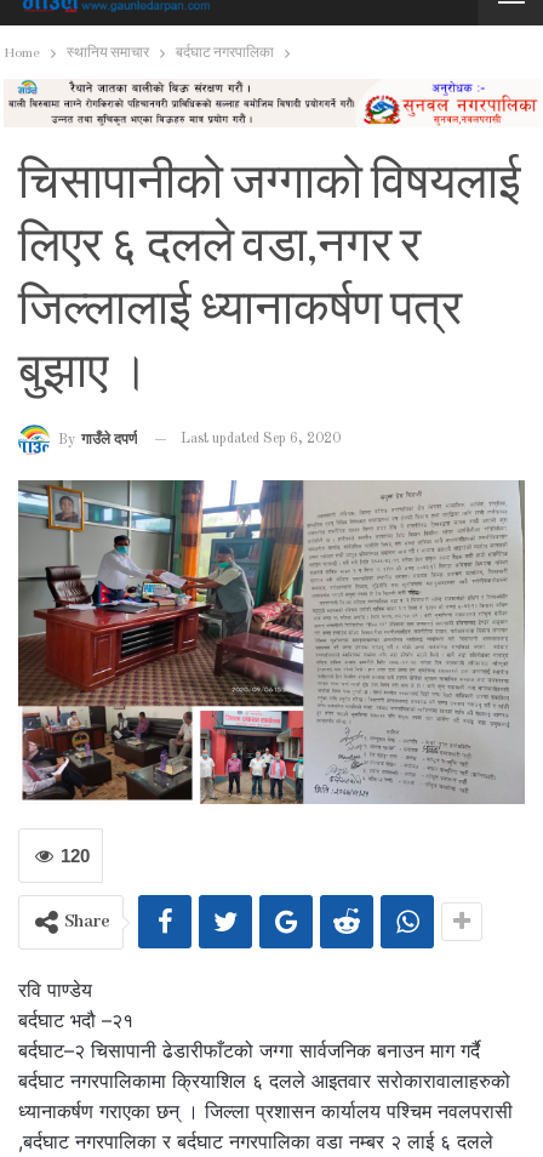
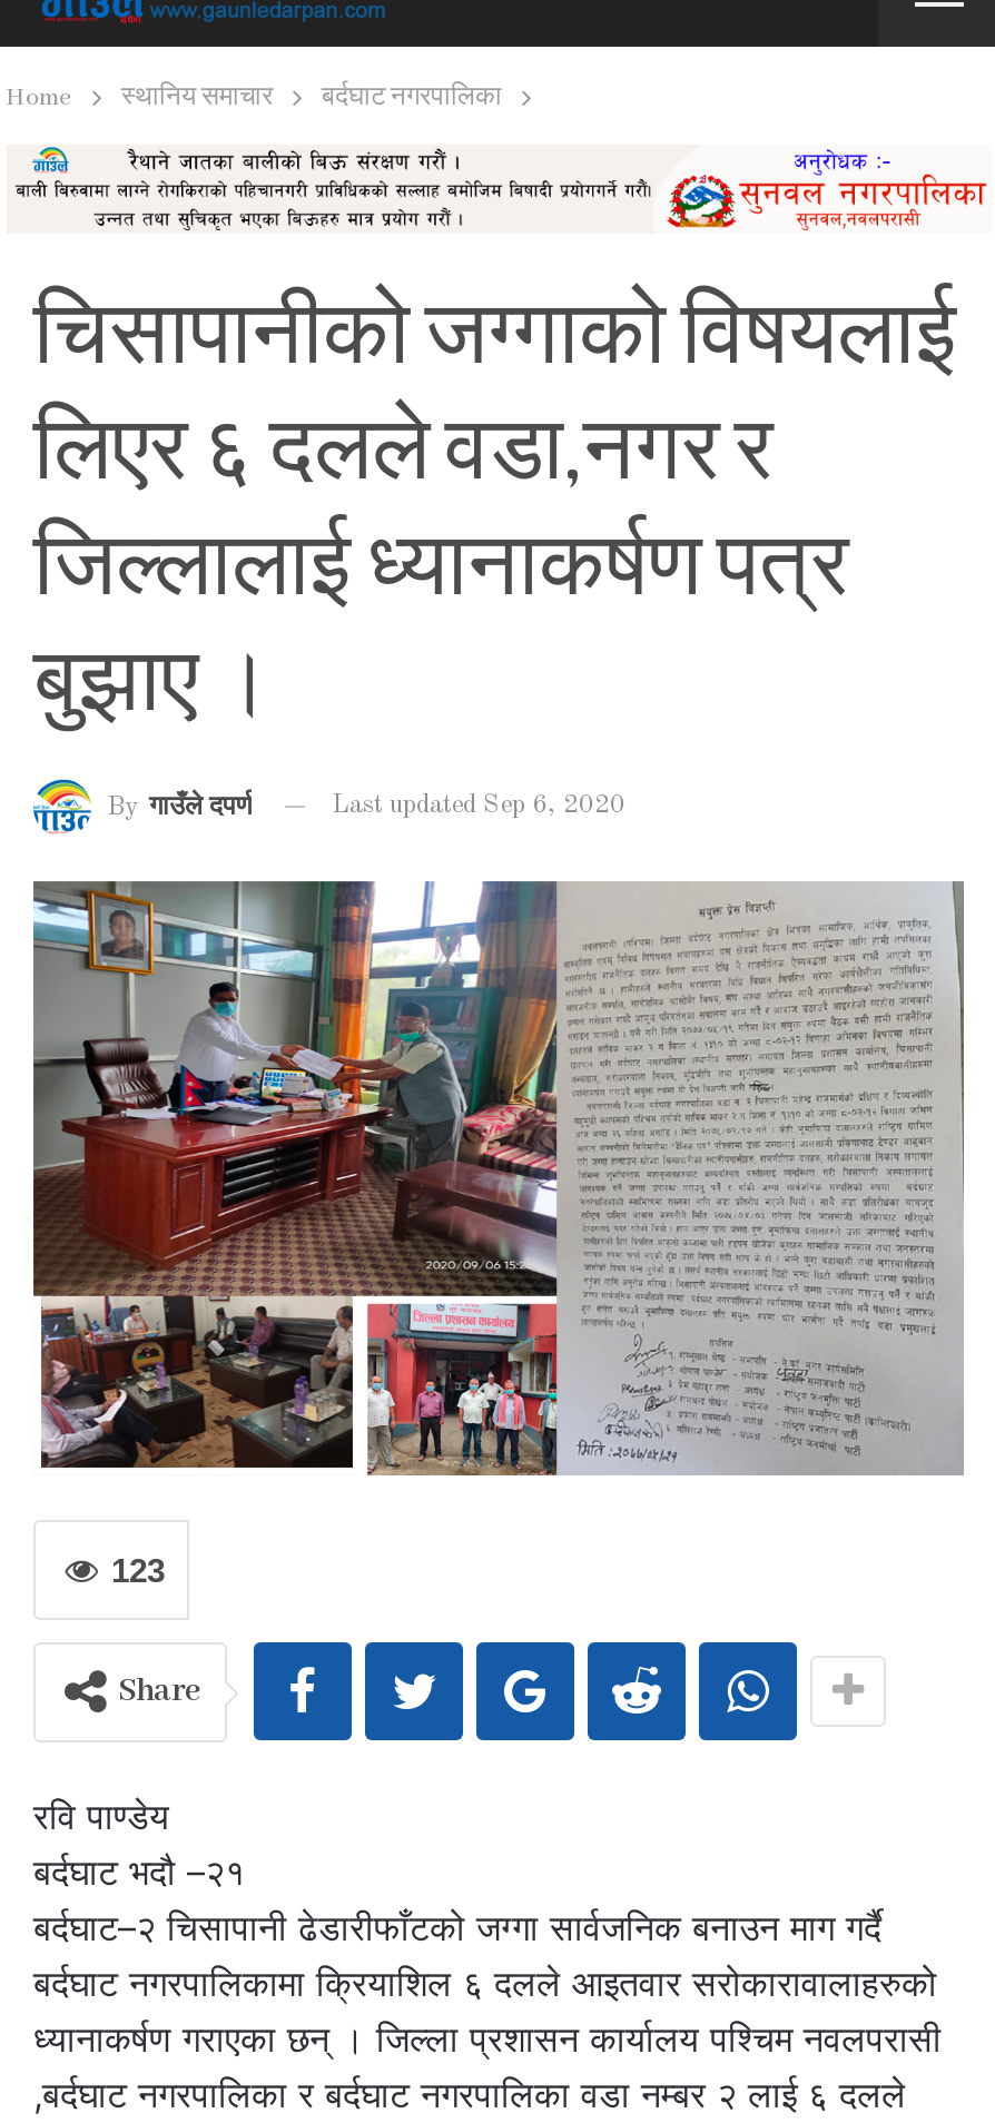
- 120
+ 123
